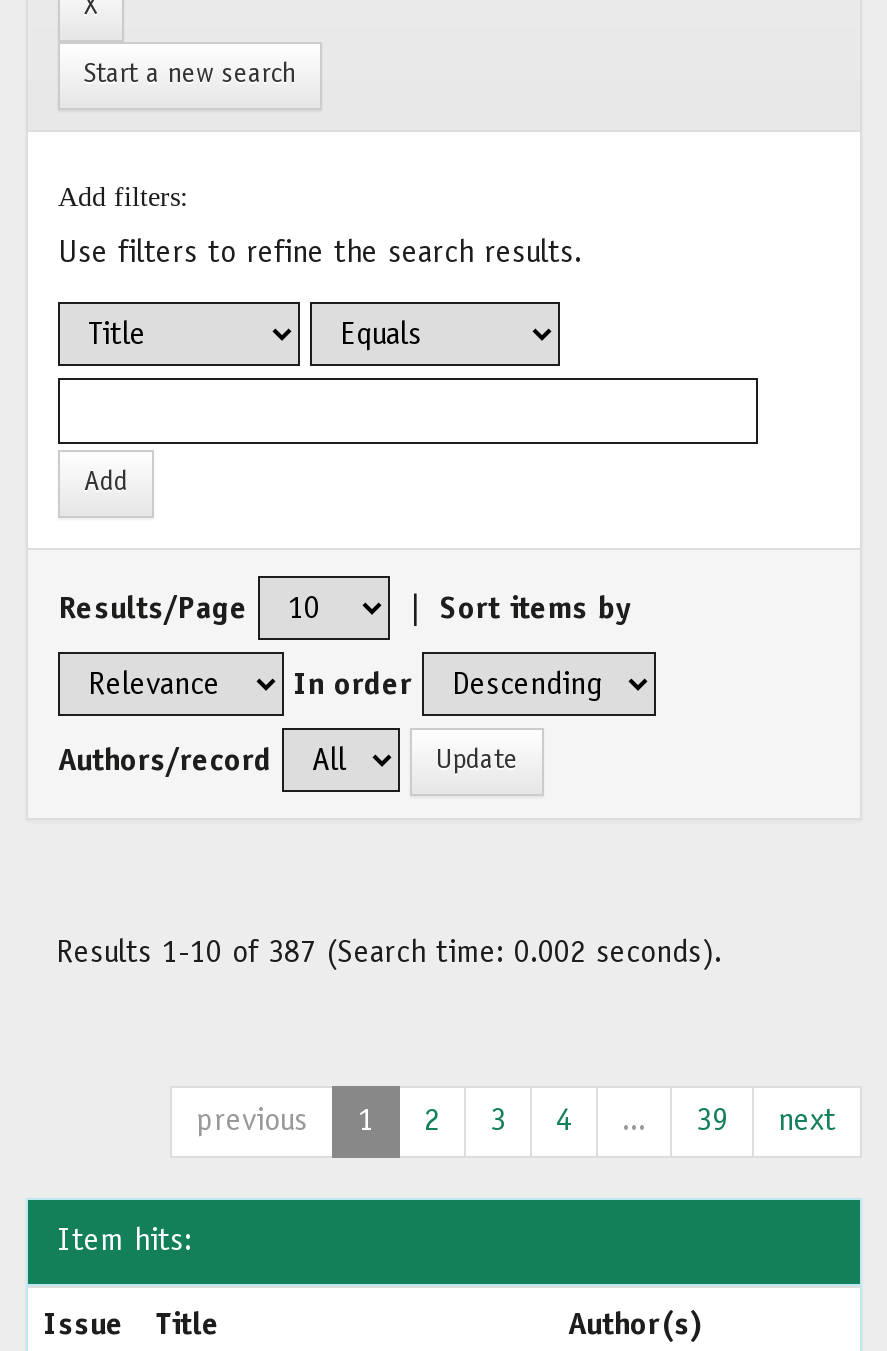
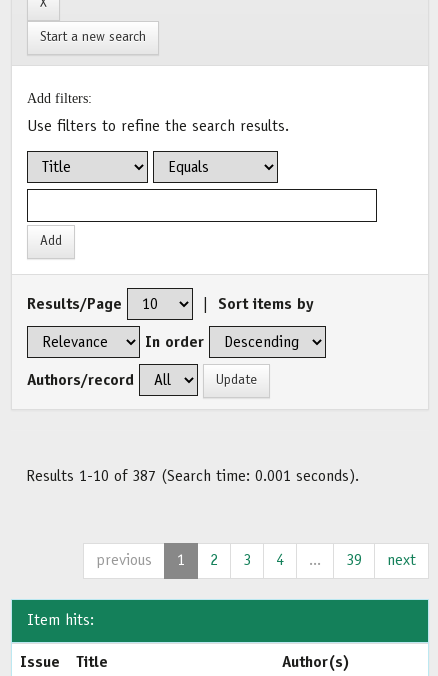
- Results 1-10 of 387 (Search time: 0.002 seconds).
+ Results 1-10 of 387 (Search time: 0.001 seconds).
